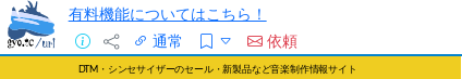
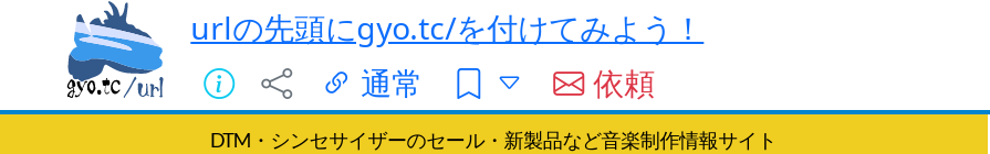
- 有料機能についてはこちら！
+ urlの先頭にgyo.tc/を付けてみよう！
